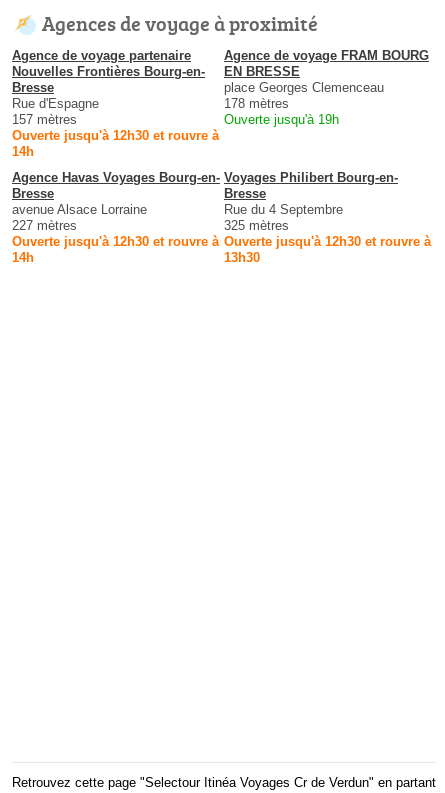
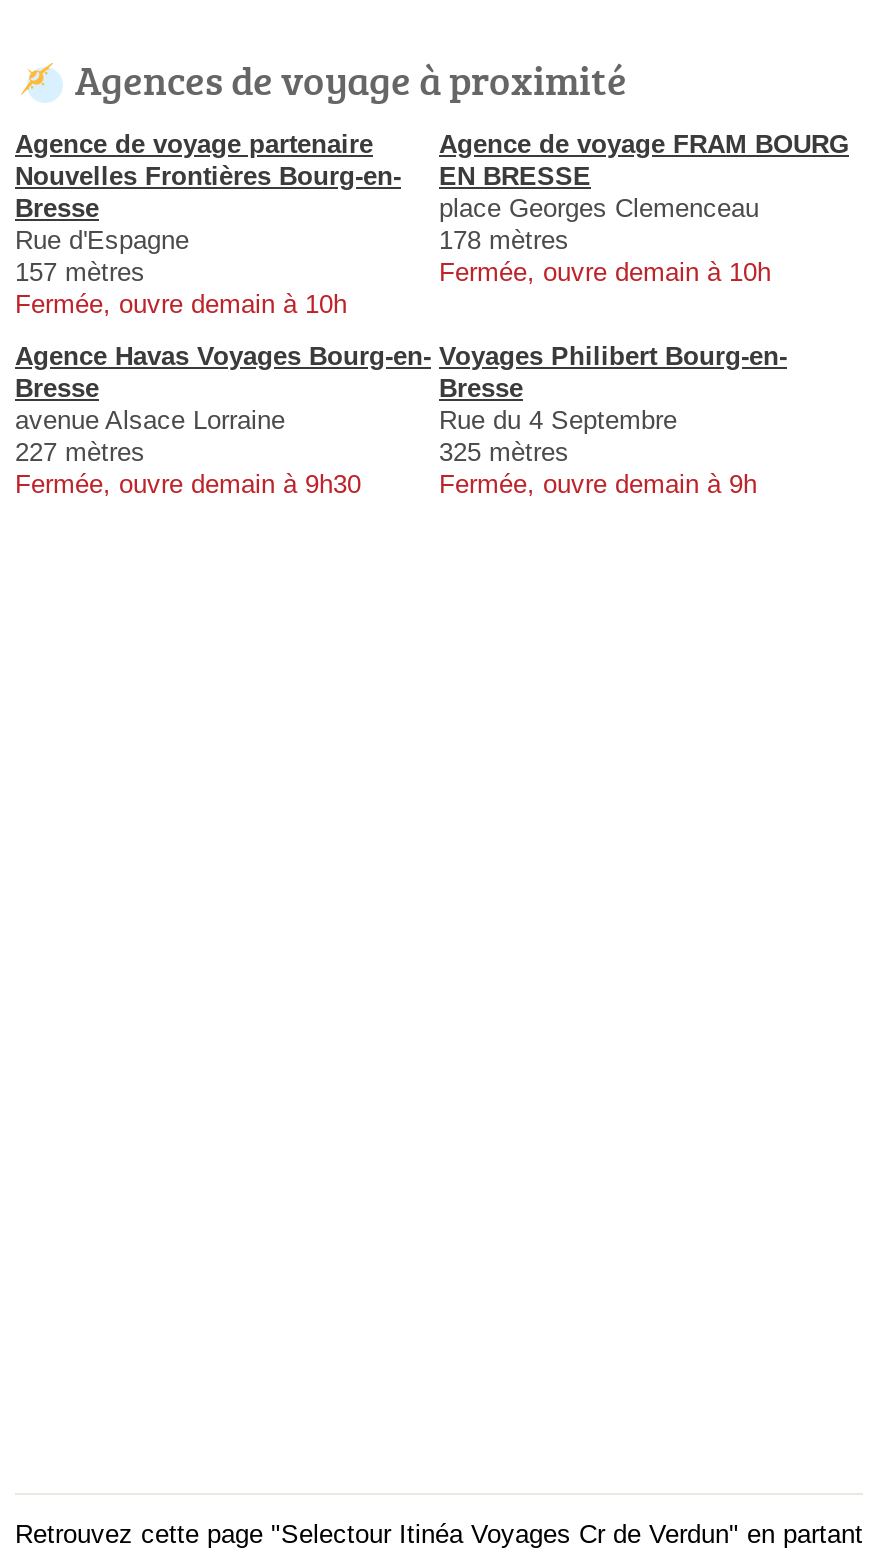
- Ouverte jusqu'à 19h
+ Fermée, ouvre demain à 10h

- Ouverte jusqu'à 12h30 et rouvre à
- 14h
+ Fermée, ouvre demain à 10h

- Ouverte jusqu'à 12h30 et rouvre à
- 14h
+ Fermée, ouvre demain à 9h30

- Ouverte jusqu'à 12h30 et rouvre à
- 13h30
+ Fermée, ouvre demain à 9h
